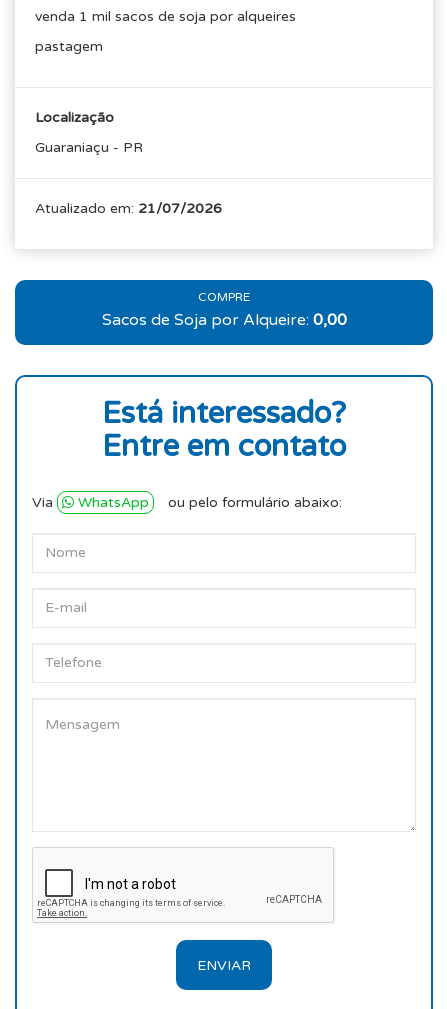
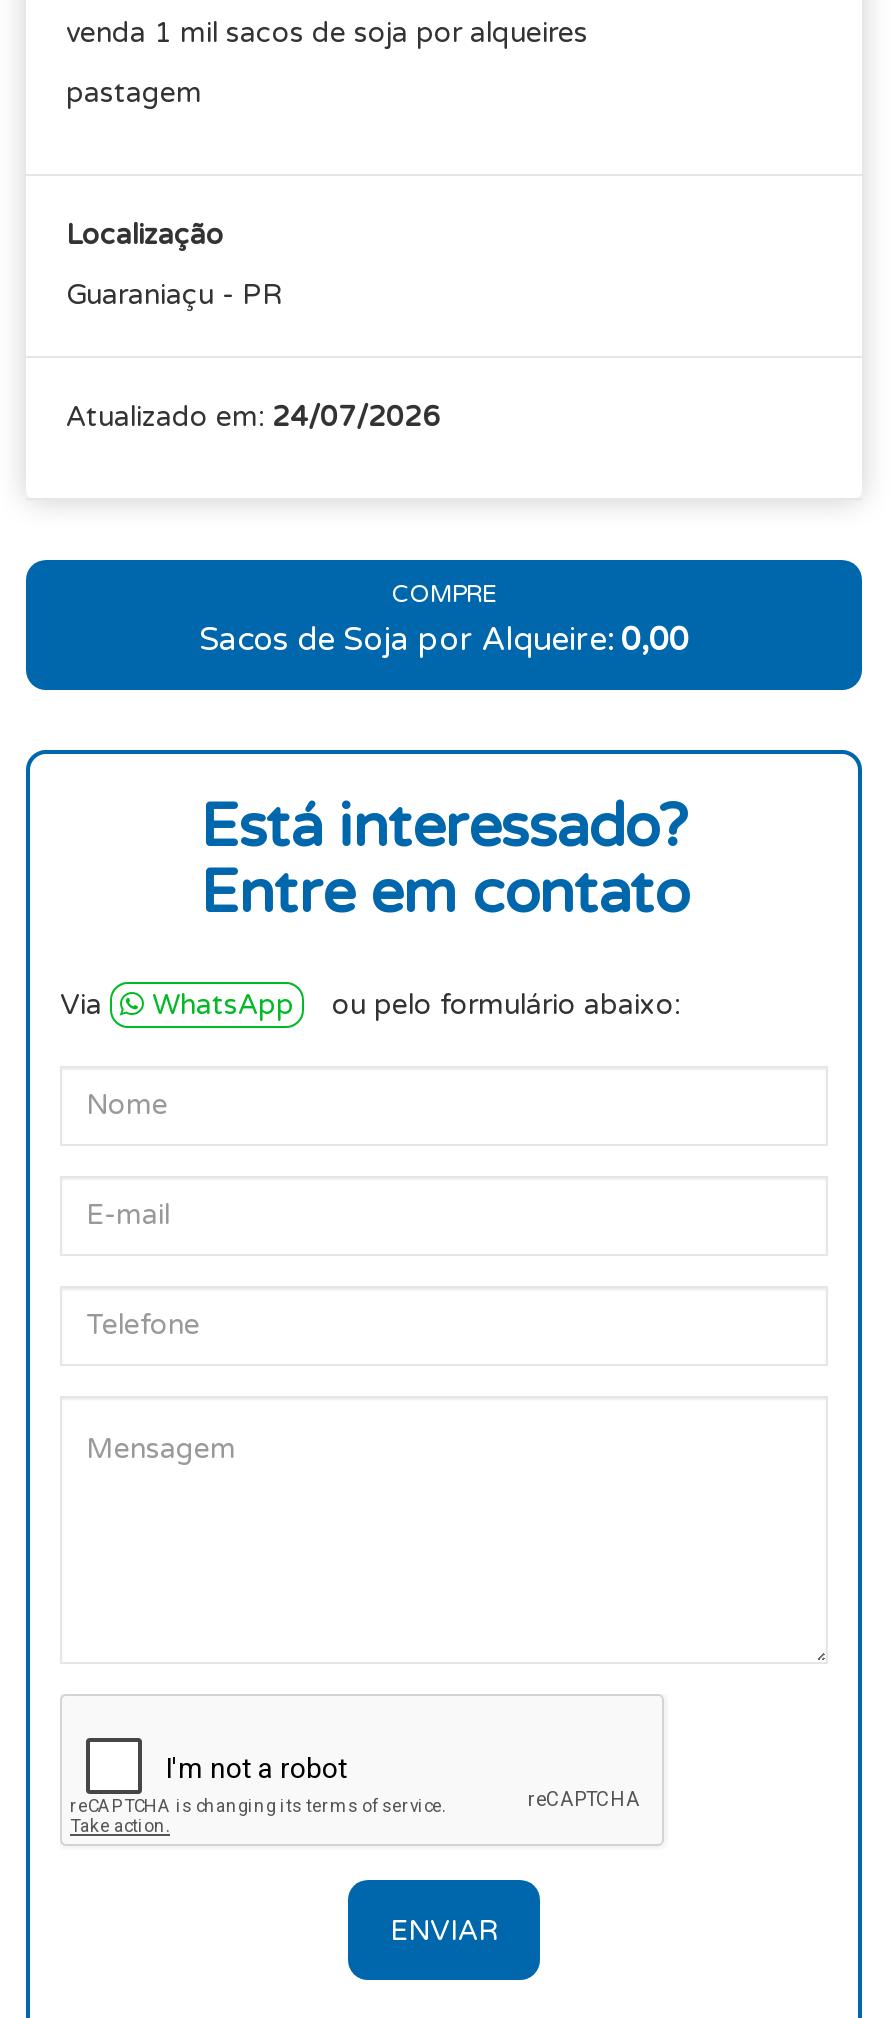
- Atualizado em: 21/07/2026
+ Atualizado em: 24/07/2026
